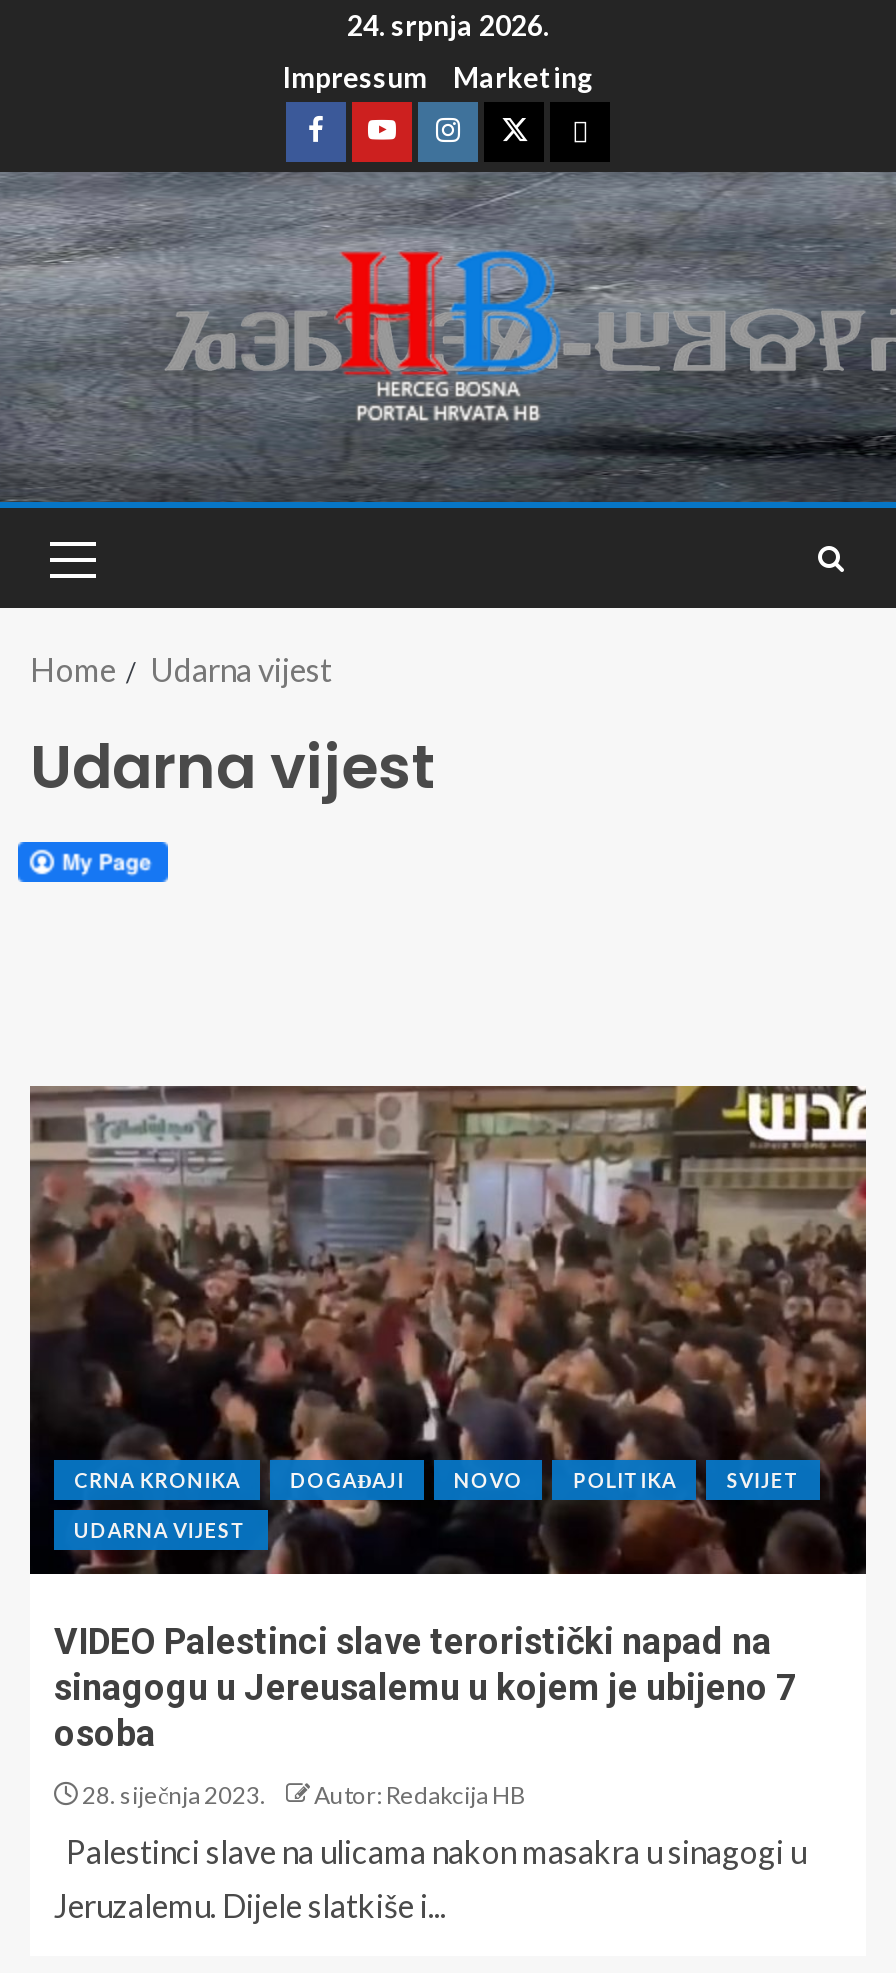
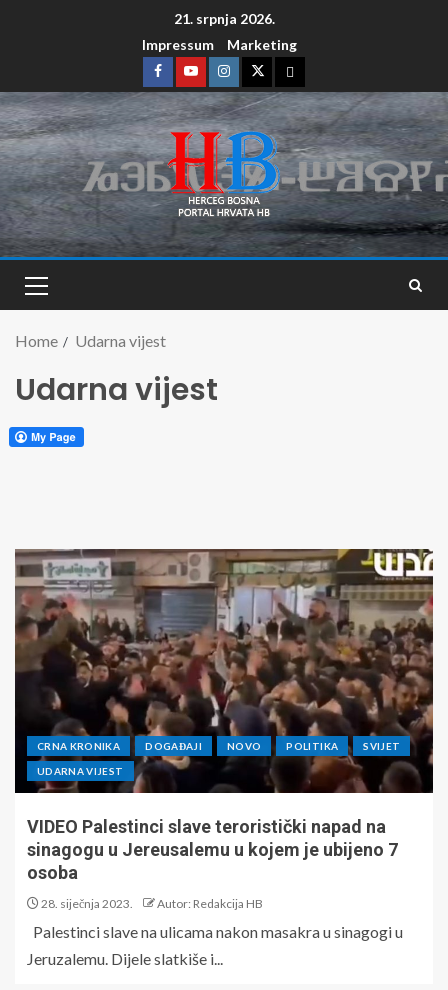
- 24. srpnja 2026.
+ 21. srpnja 2026.
